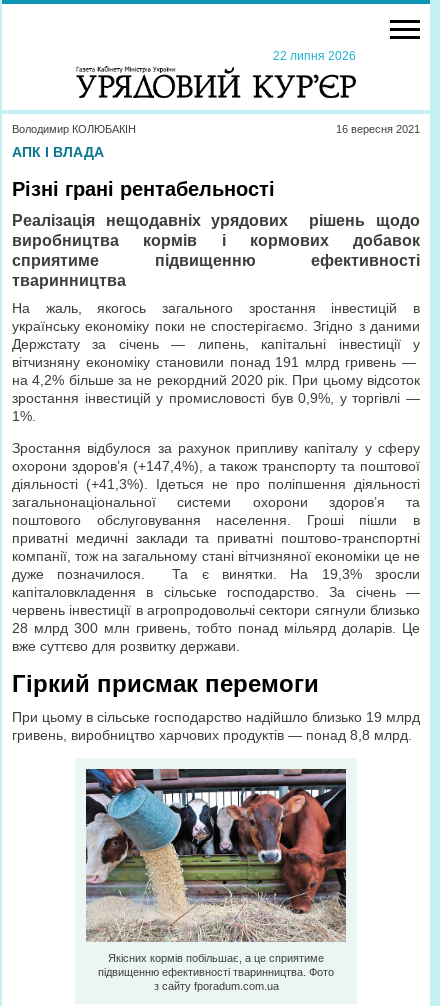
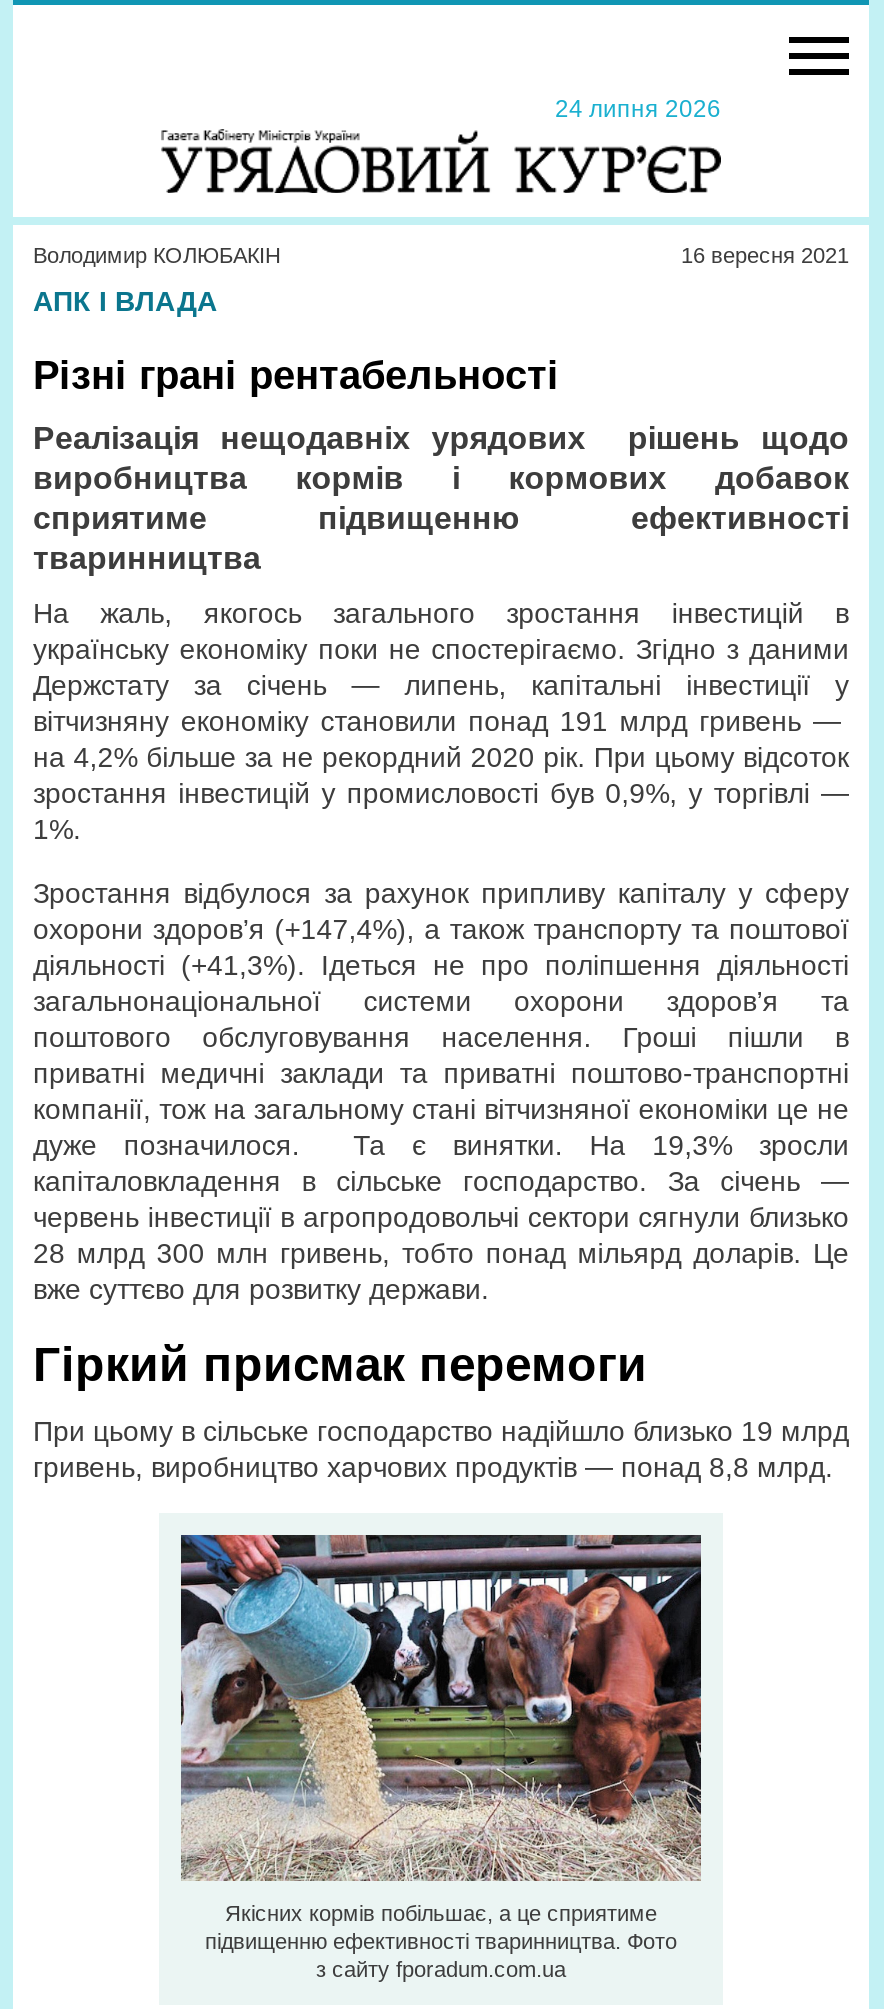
- 22 липня 2026
+ 24 липня 2026
